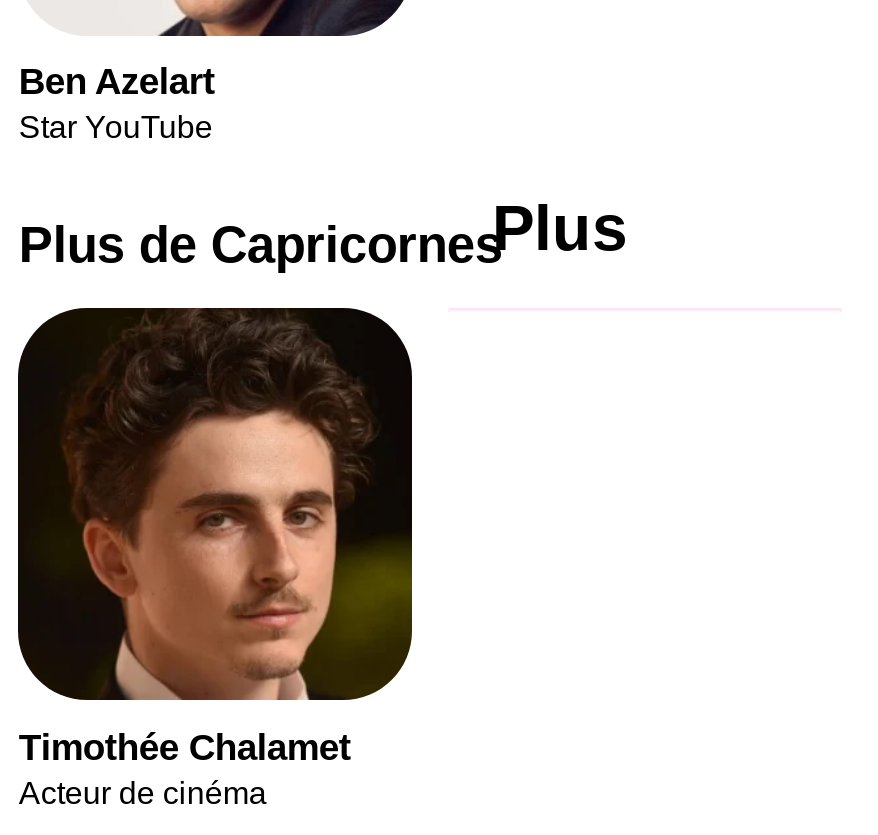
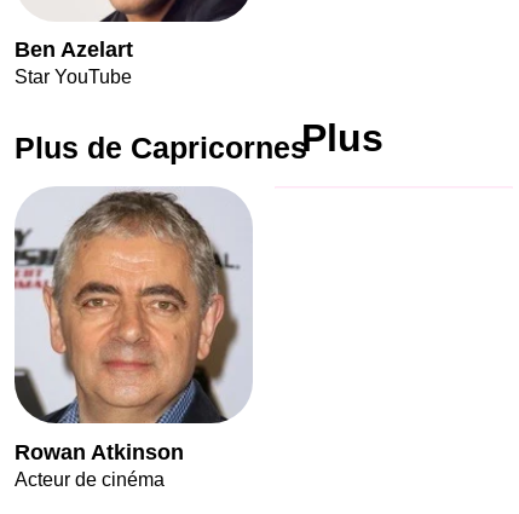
- [image]
- Timothée Chalamet
+ [image]
+ Rowan Atkinson
